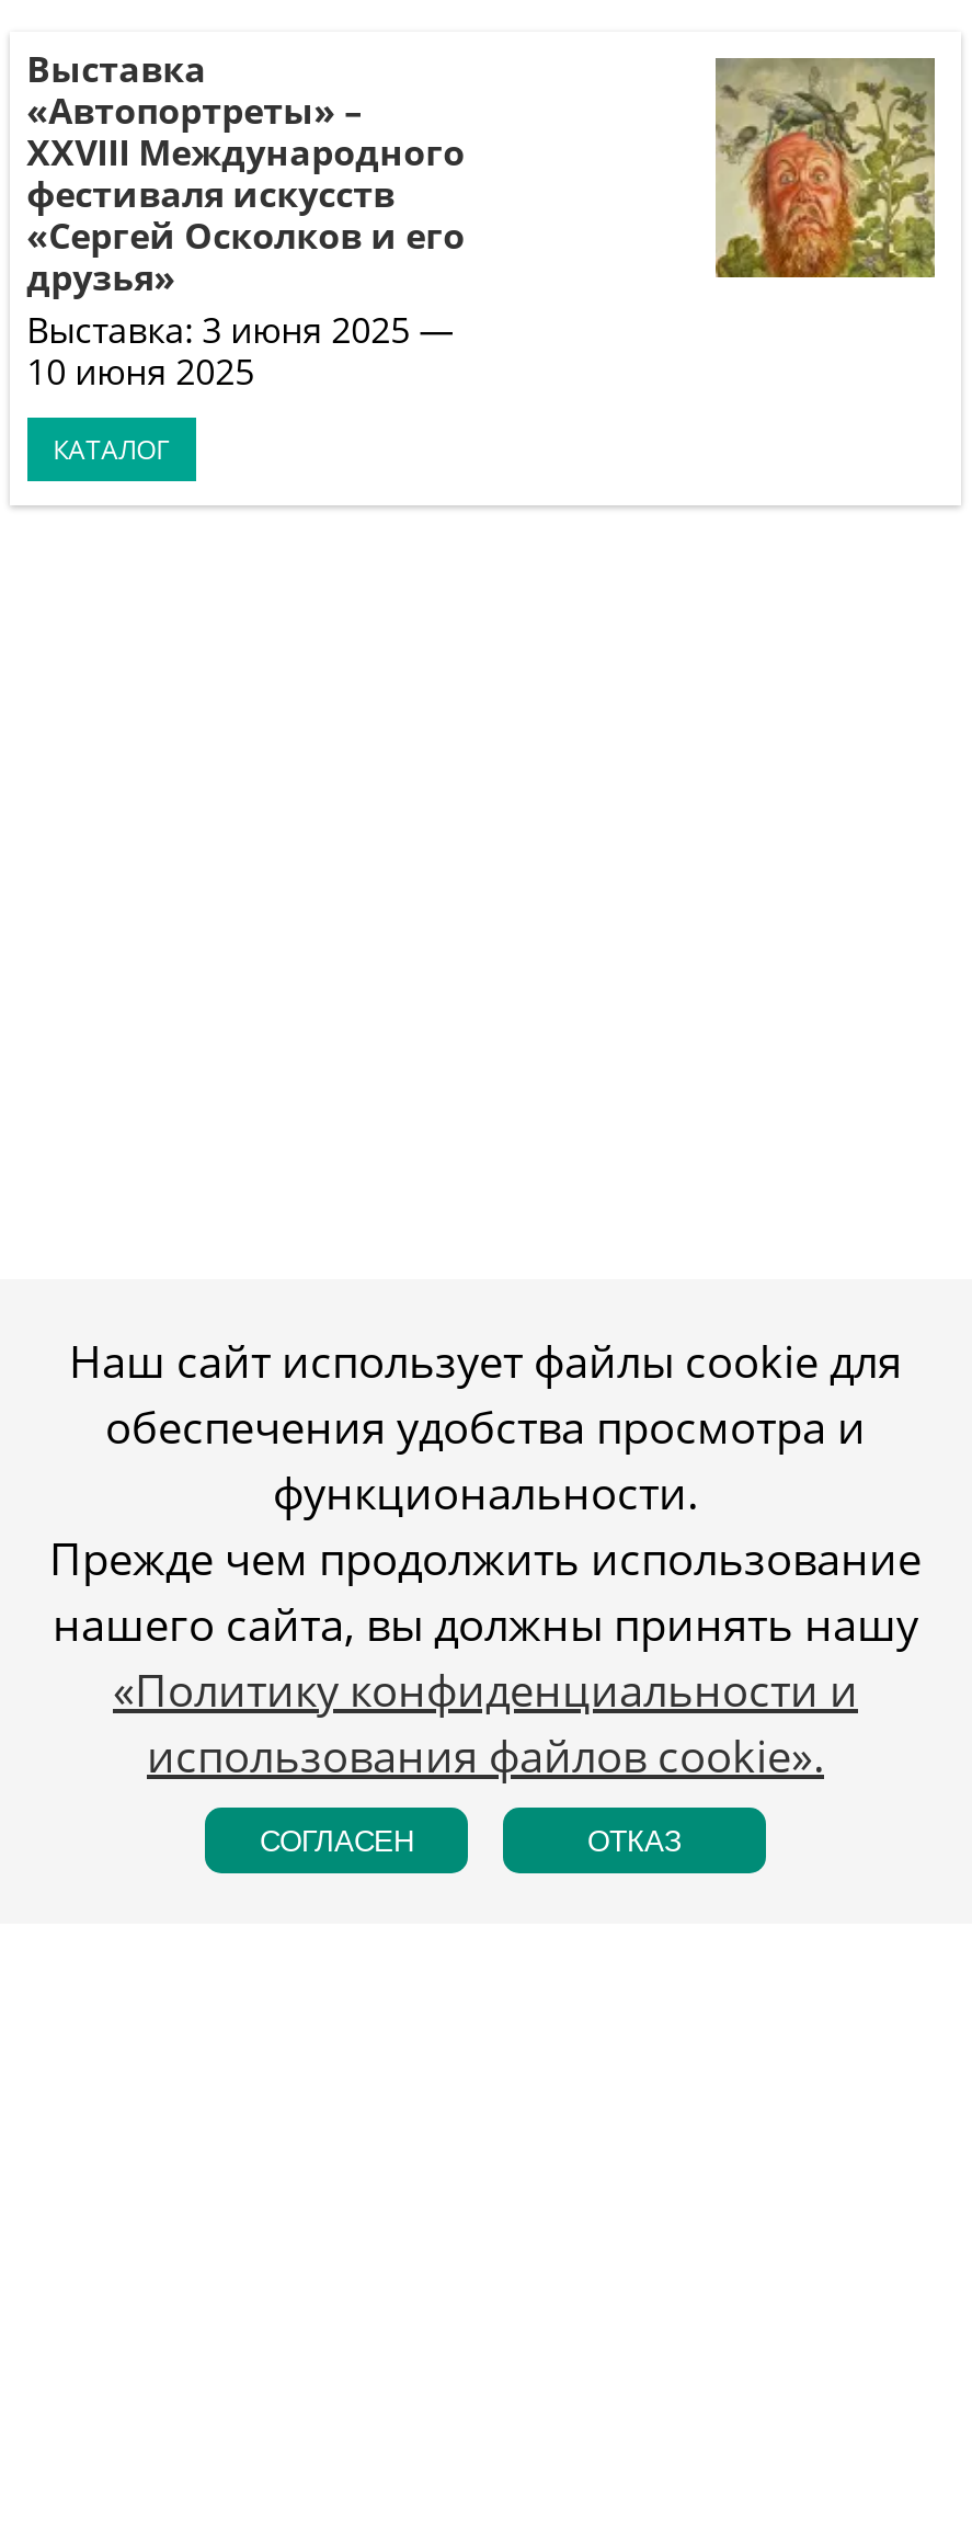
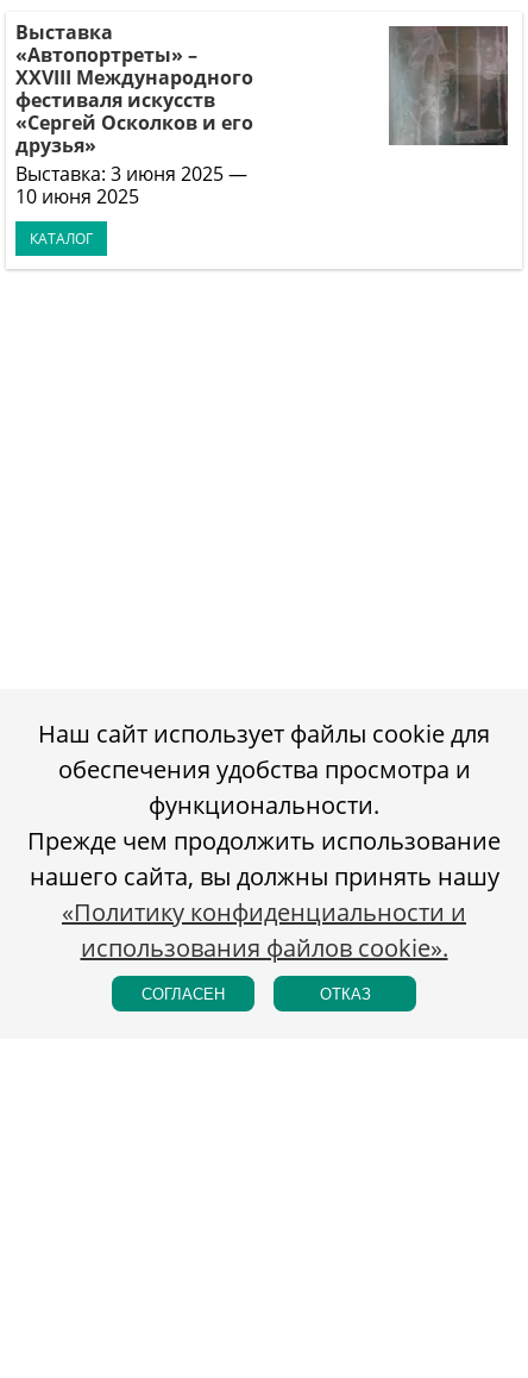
- [image]
+ [image]
